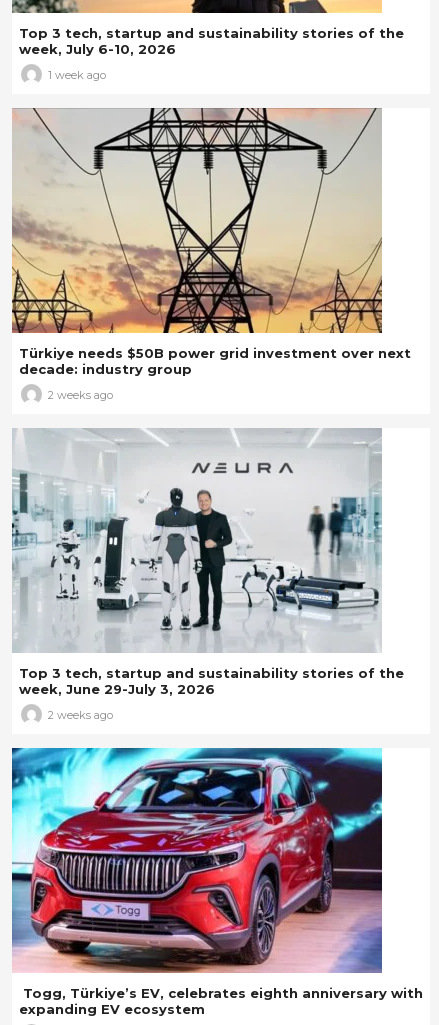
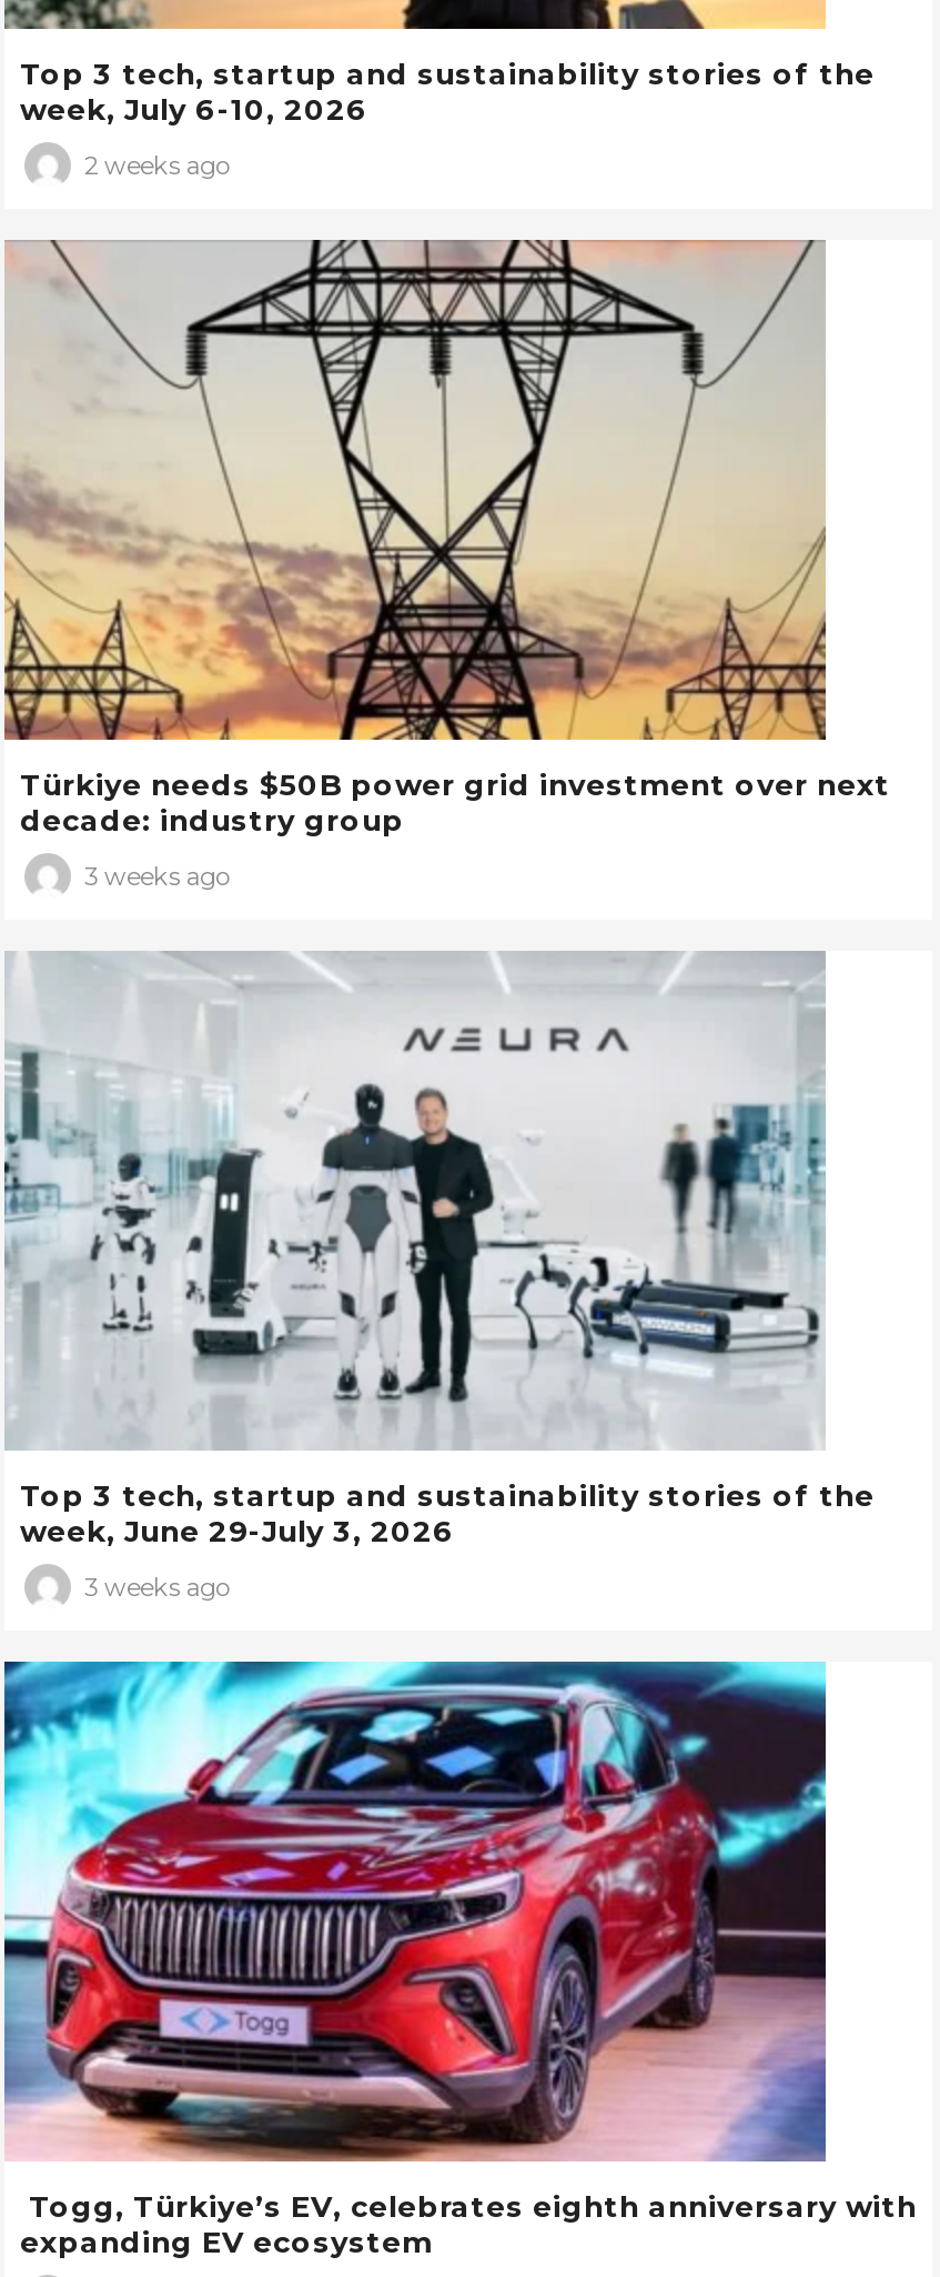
- 1 week ago
+ 2 weeks ago

- 2 weeks ago
+ 3 weeks ago

- 2 weeks ago
+ 3 weeks ago
